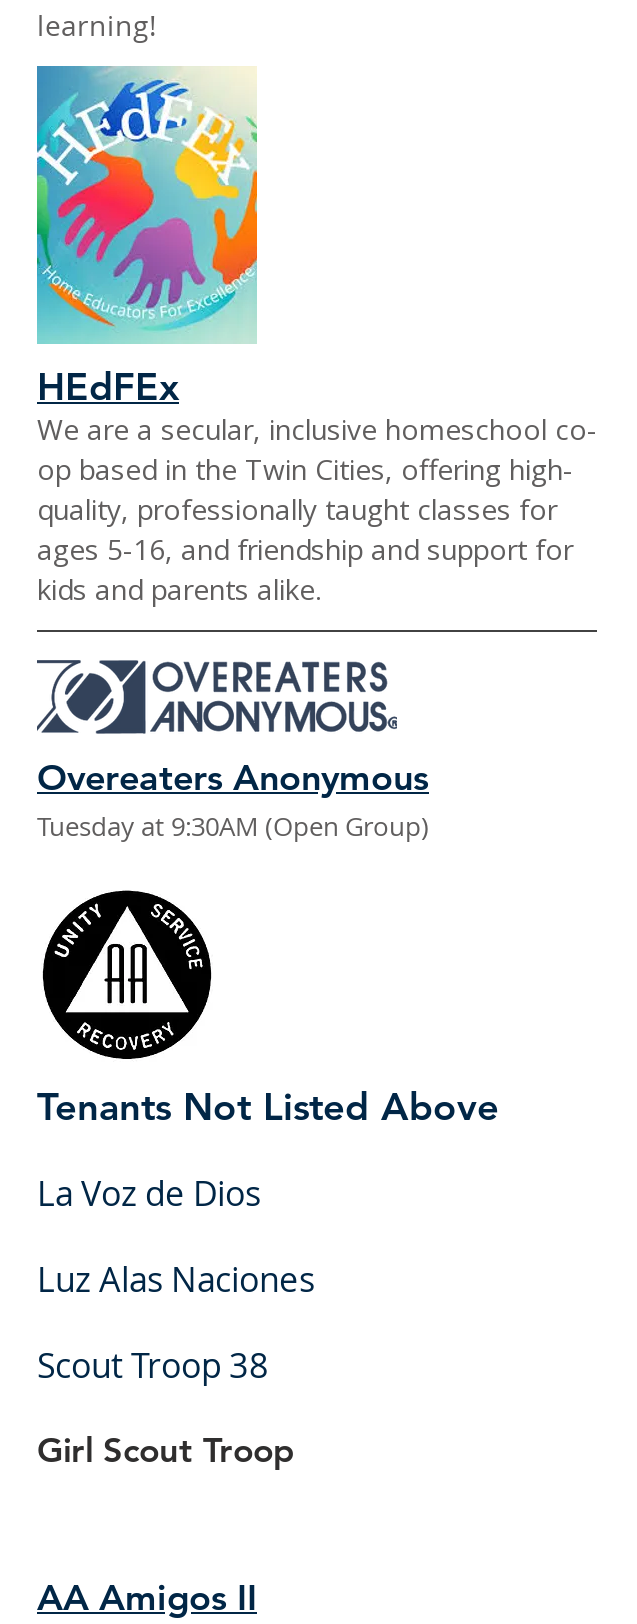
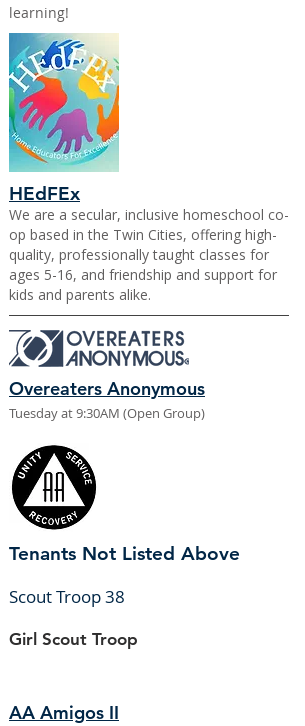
- La Voz de Dios
- Luz Alas Naciones
